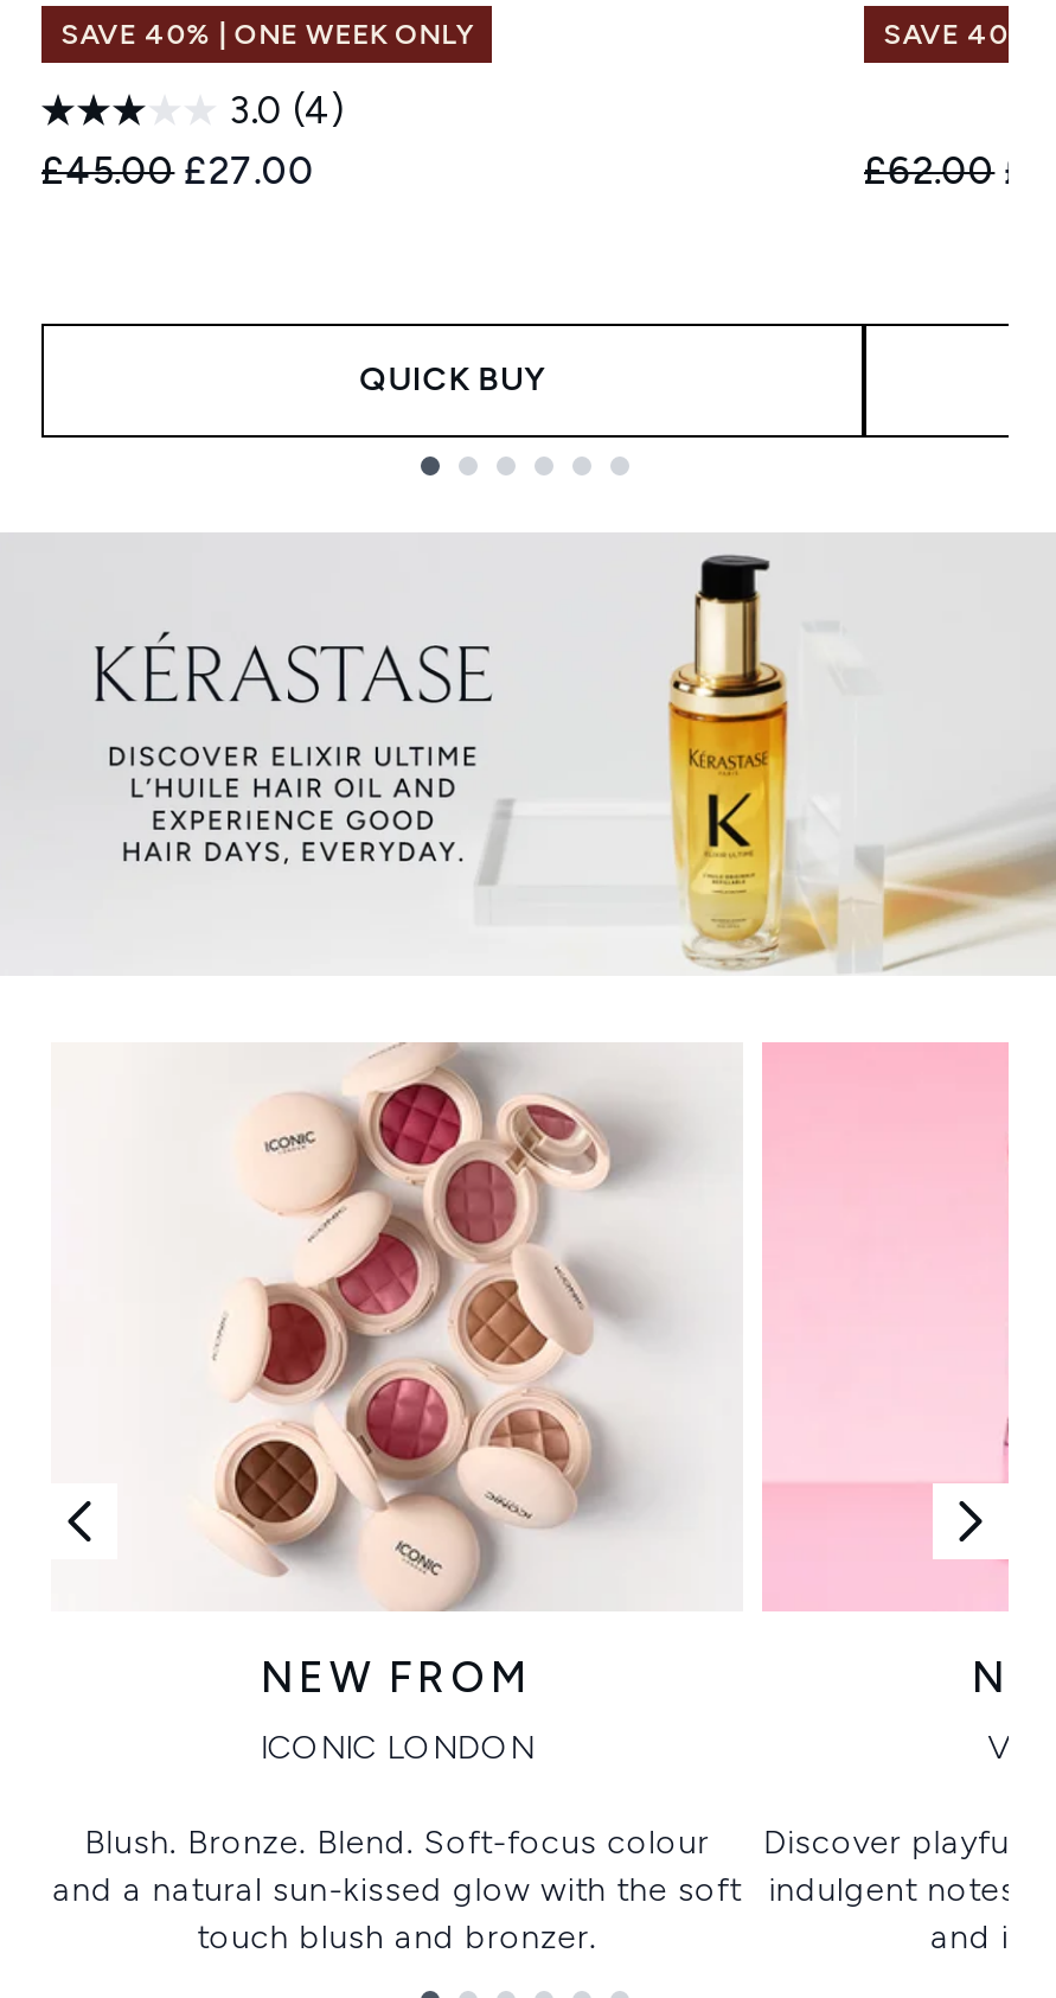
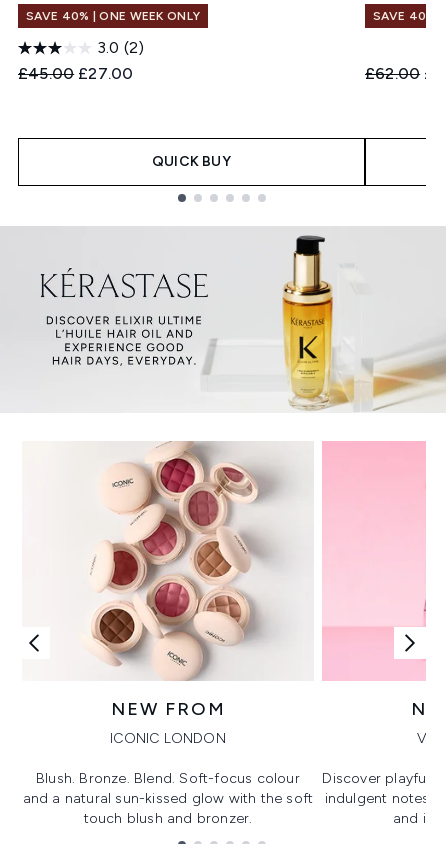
- 3.0 (4)
+ 3.0 (2)
